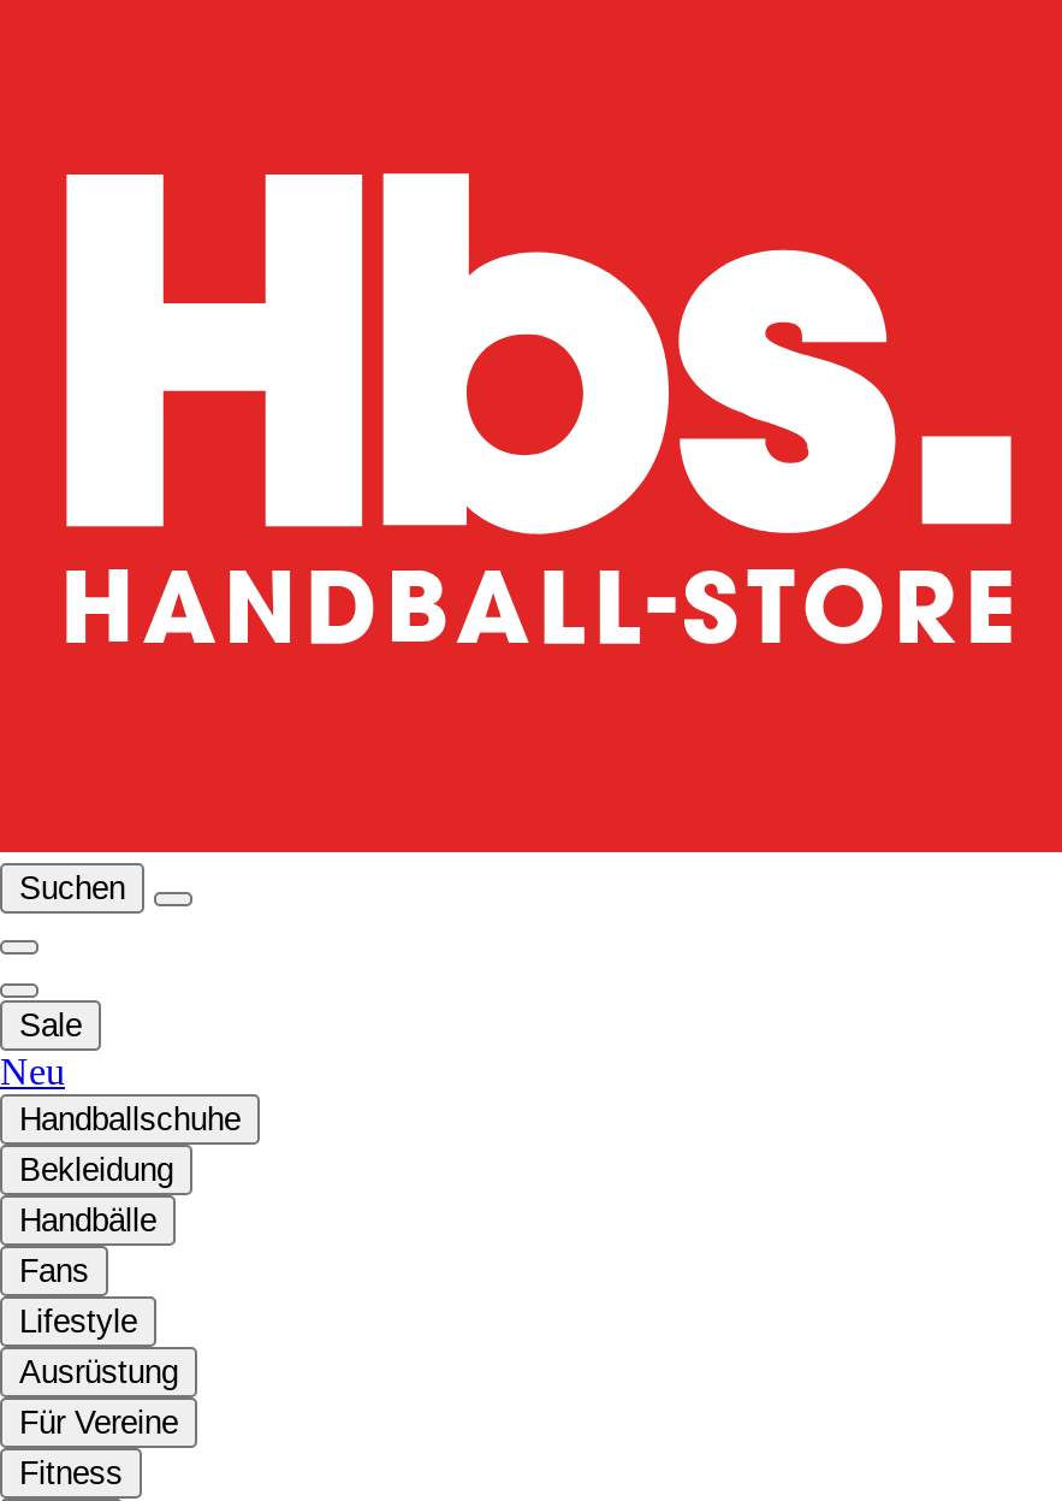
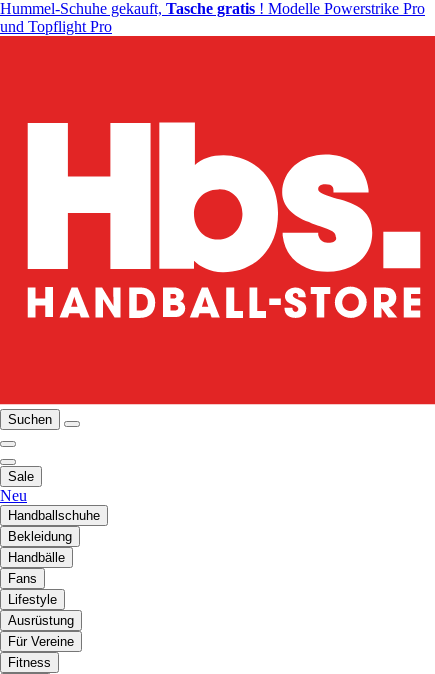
+ Hummel-Schuhe gekauft, Tasche gratis! Modelle Powerstrike Pro
+ und Topflight Pro
